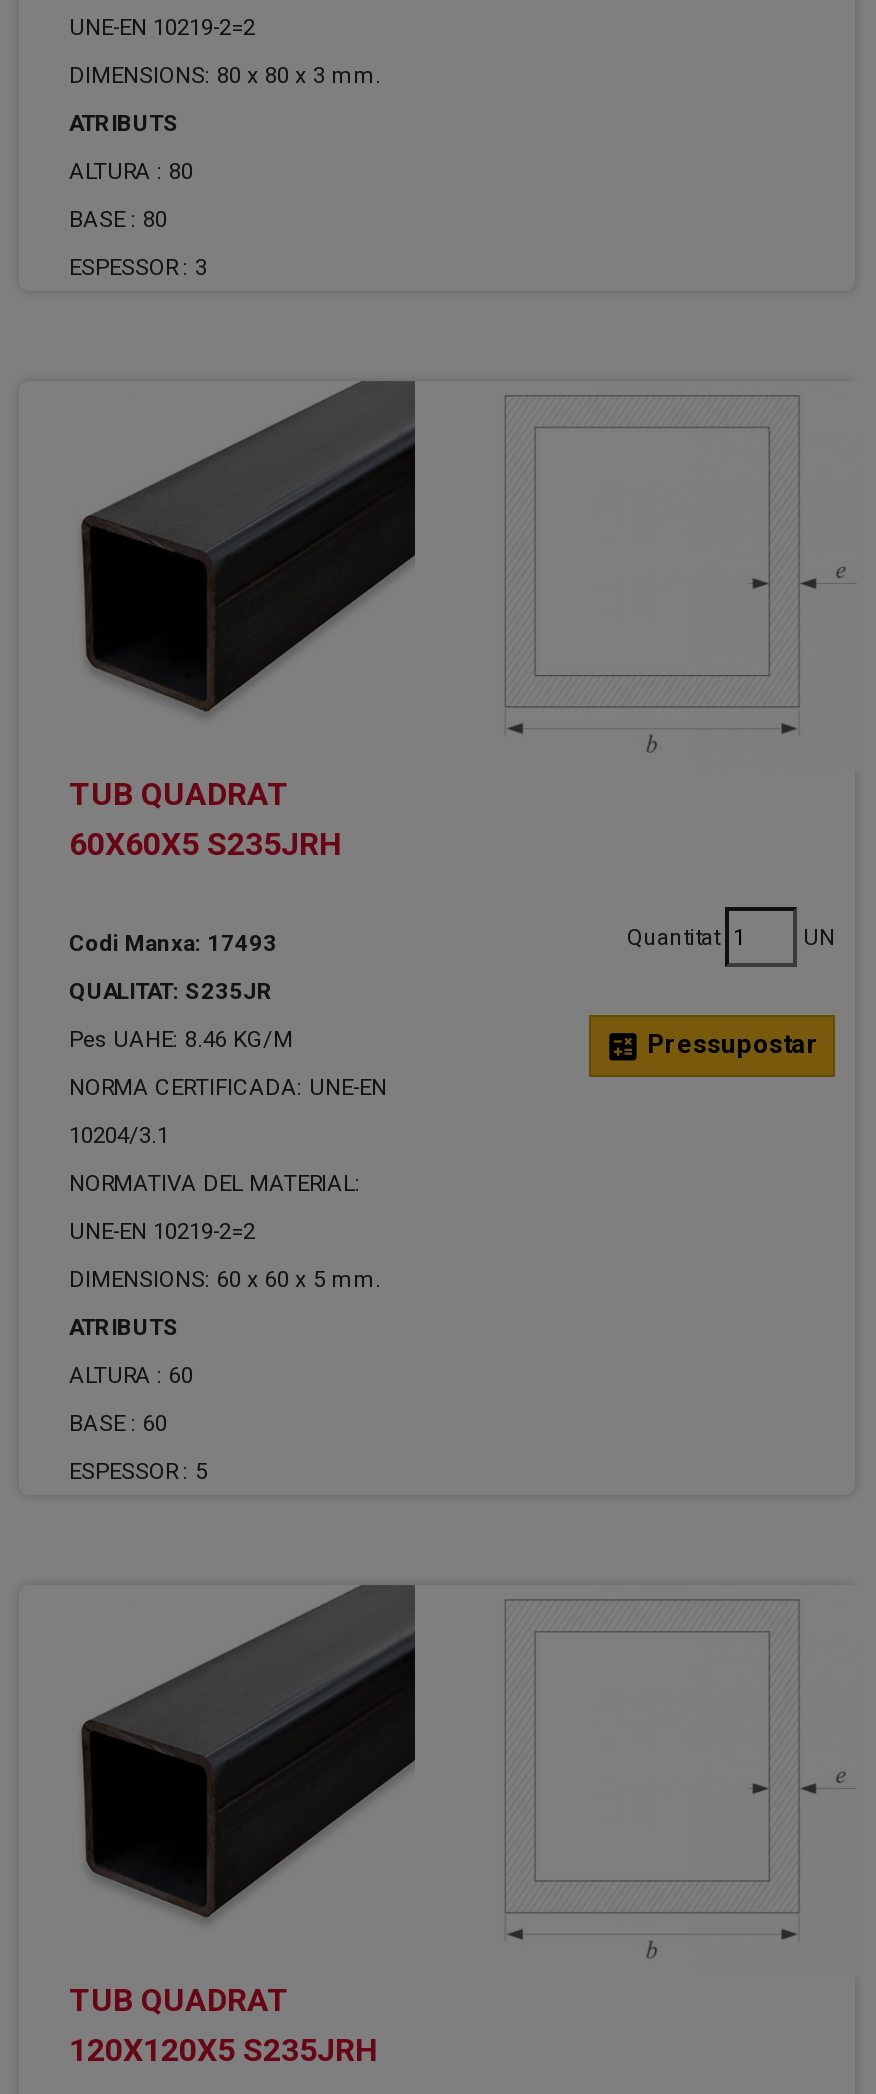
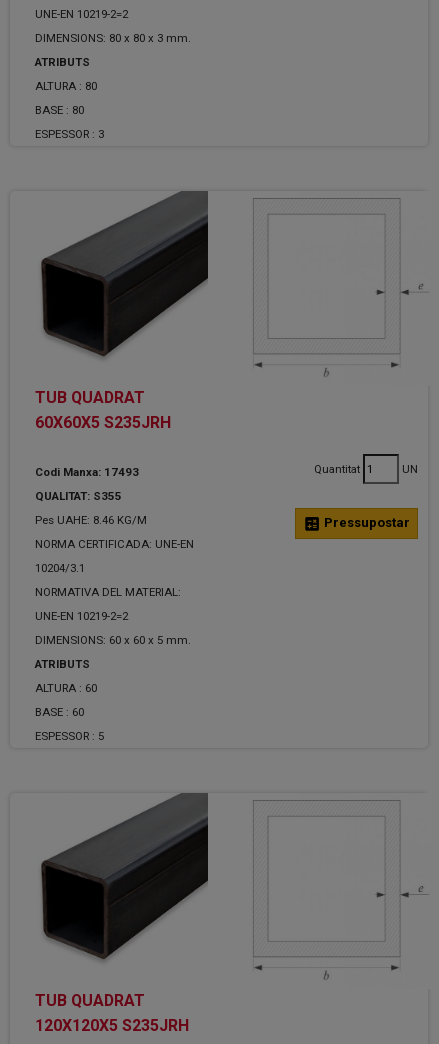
- QUALITAT: S235JR
+ QUALITAT: S355
